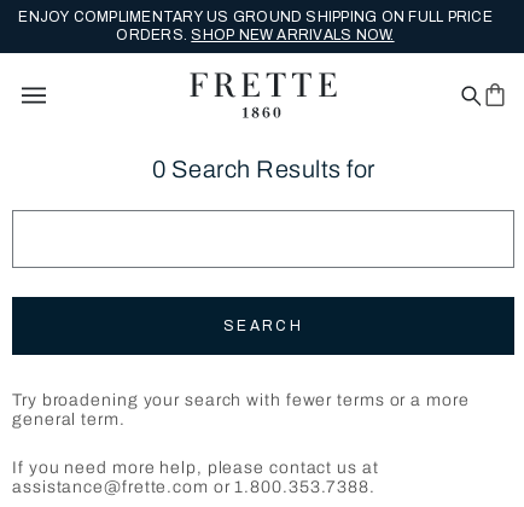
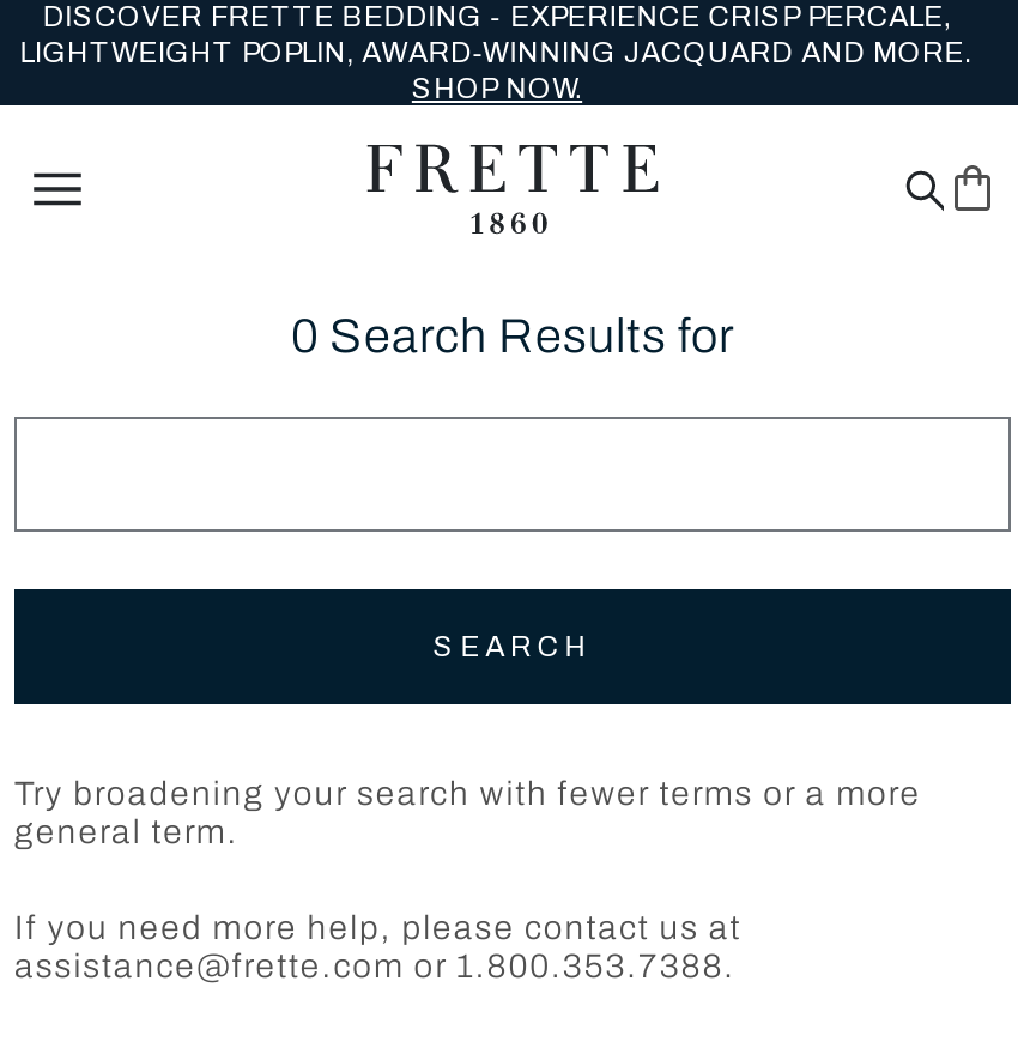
- ENJOY COMPLIMENTARY US GROUND SHIPPING ON FULL PRICE
- ORDERS. SHOP NEW ARRIVALS NOW.
+ DISCOVER FRETTE BEDDING - EXPERIENCE CRISP PERCALE,
+ LIGHTWEIGHT POPLIN, AWARD-WINNING JACQUARD AND MORE.
+ SHOP NOW.
